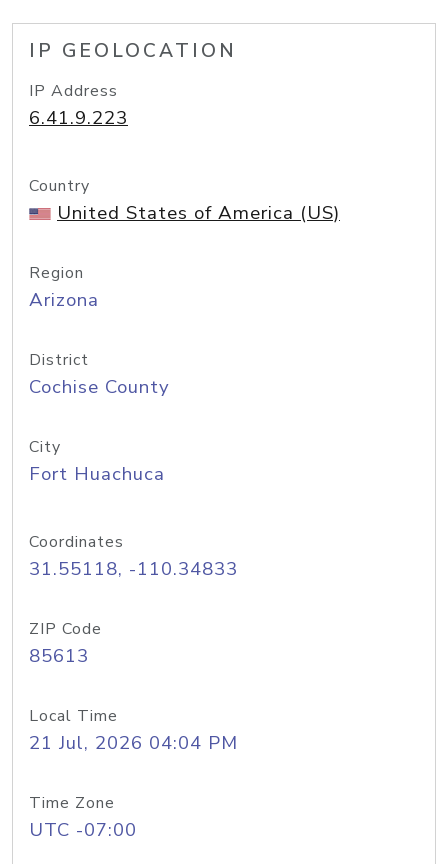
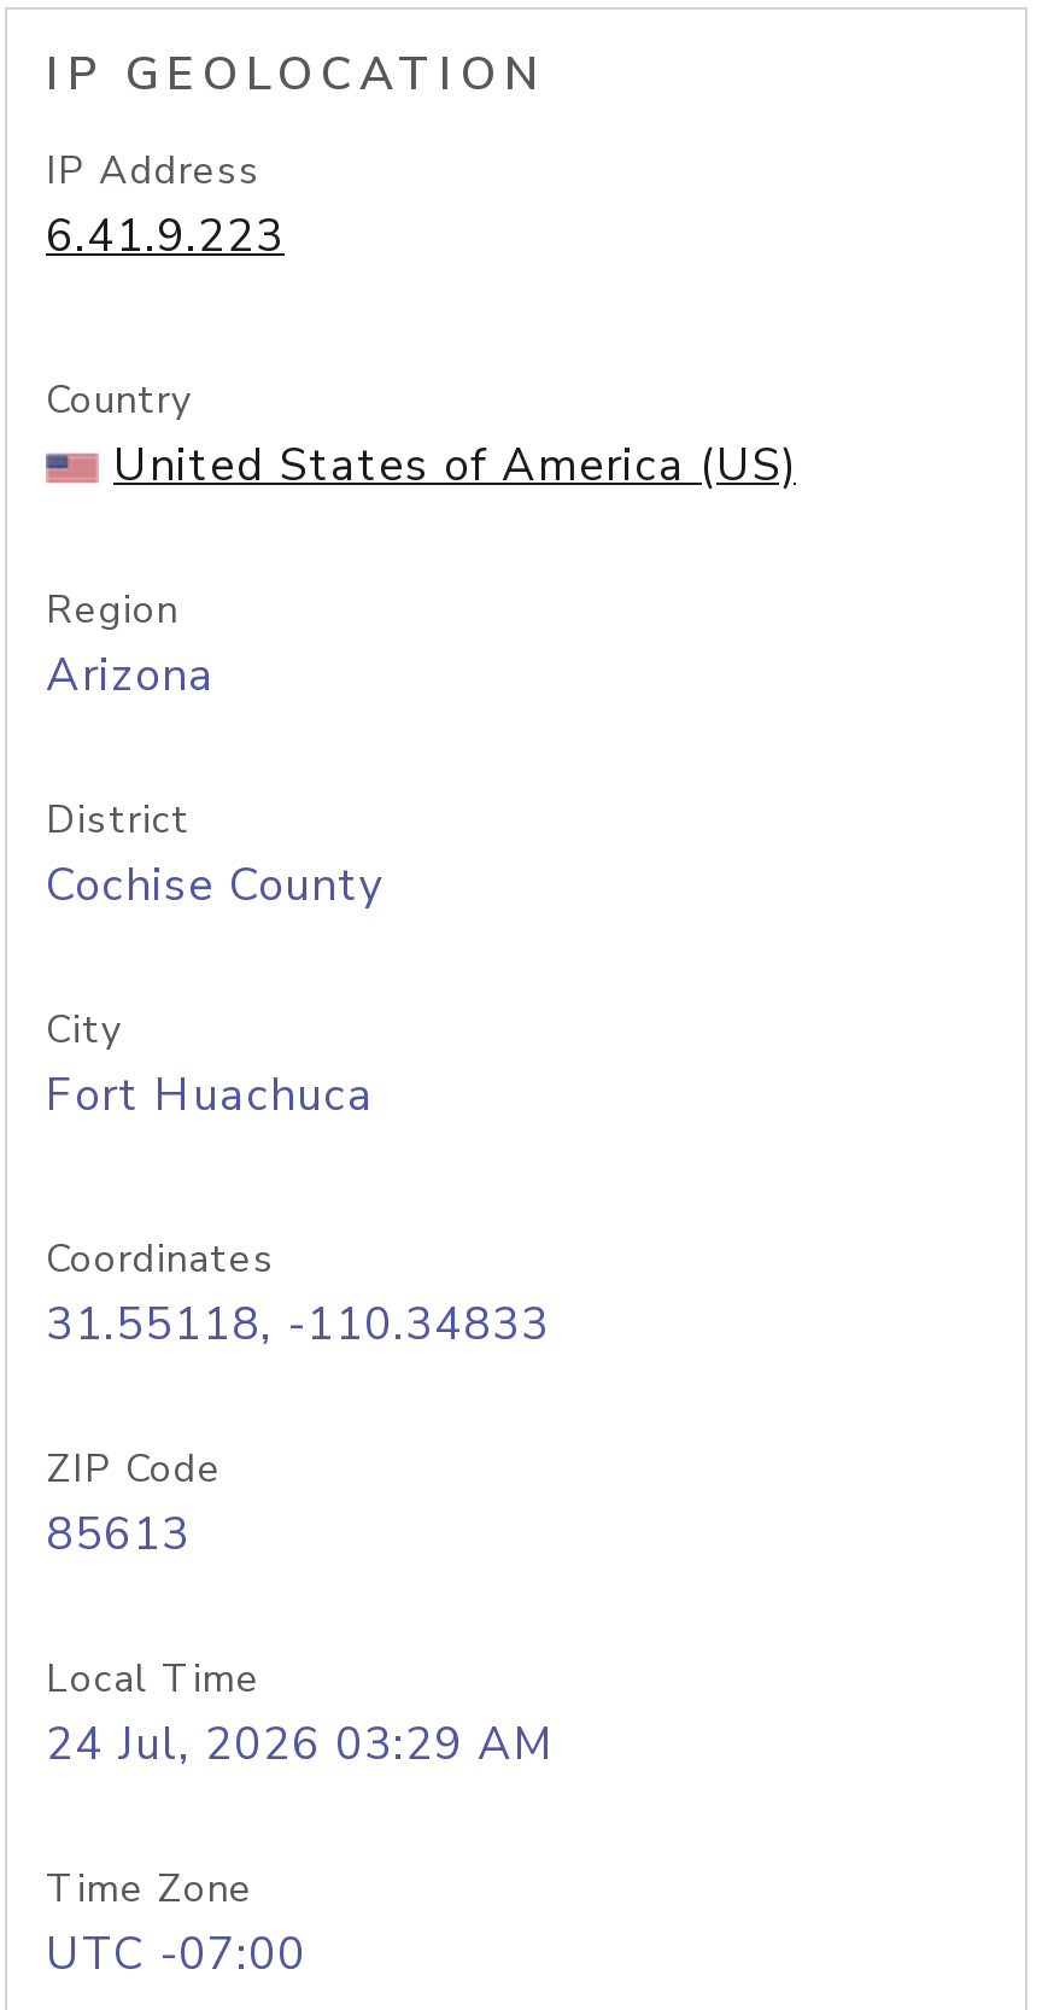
- 21 Jul, 2026 04:04 PM
+ 24 Jul, 2026 03:29 AM
